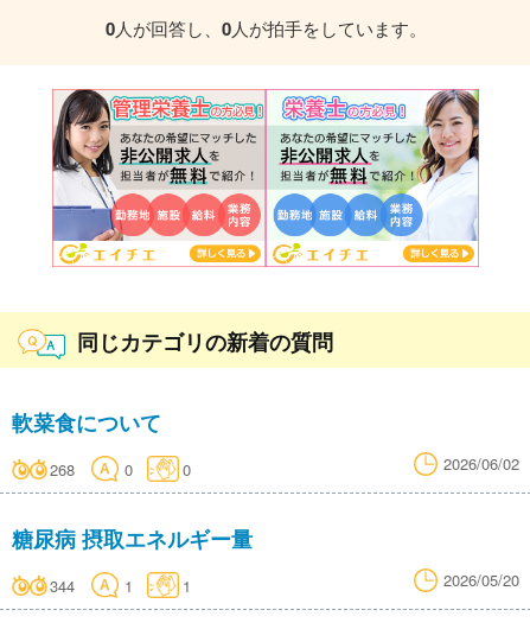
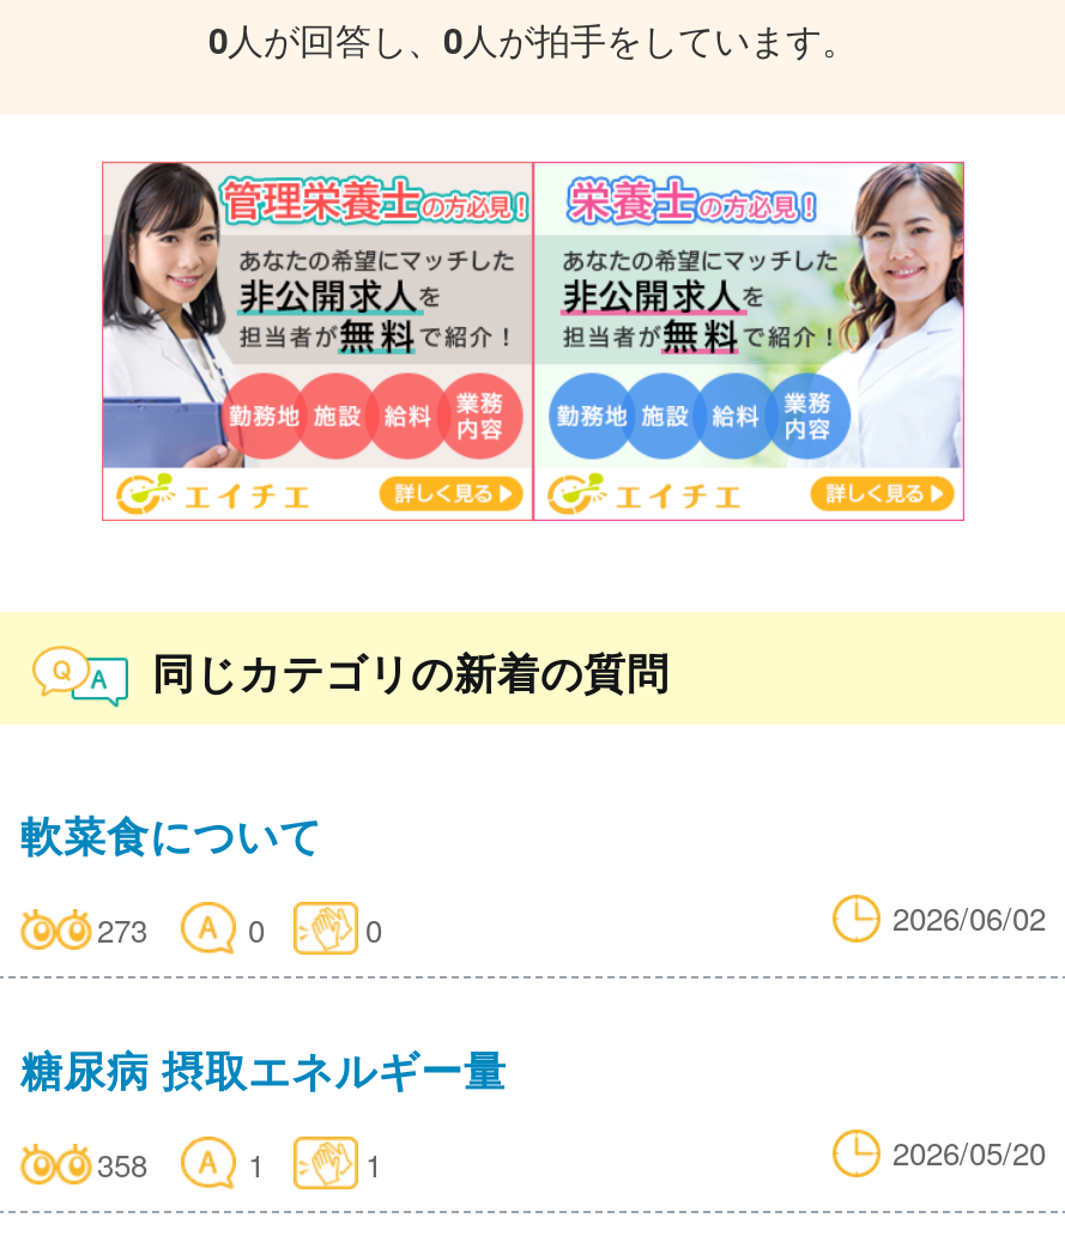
- 268
+ 273

- 344
+ 358
